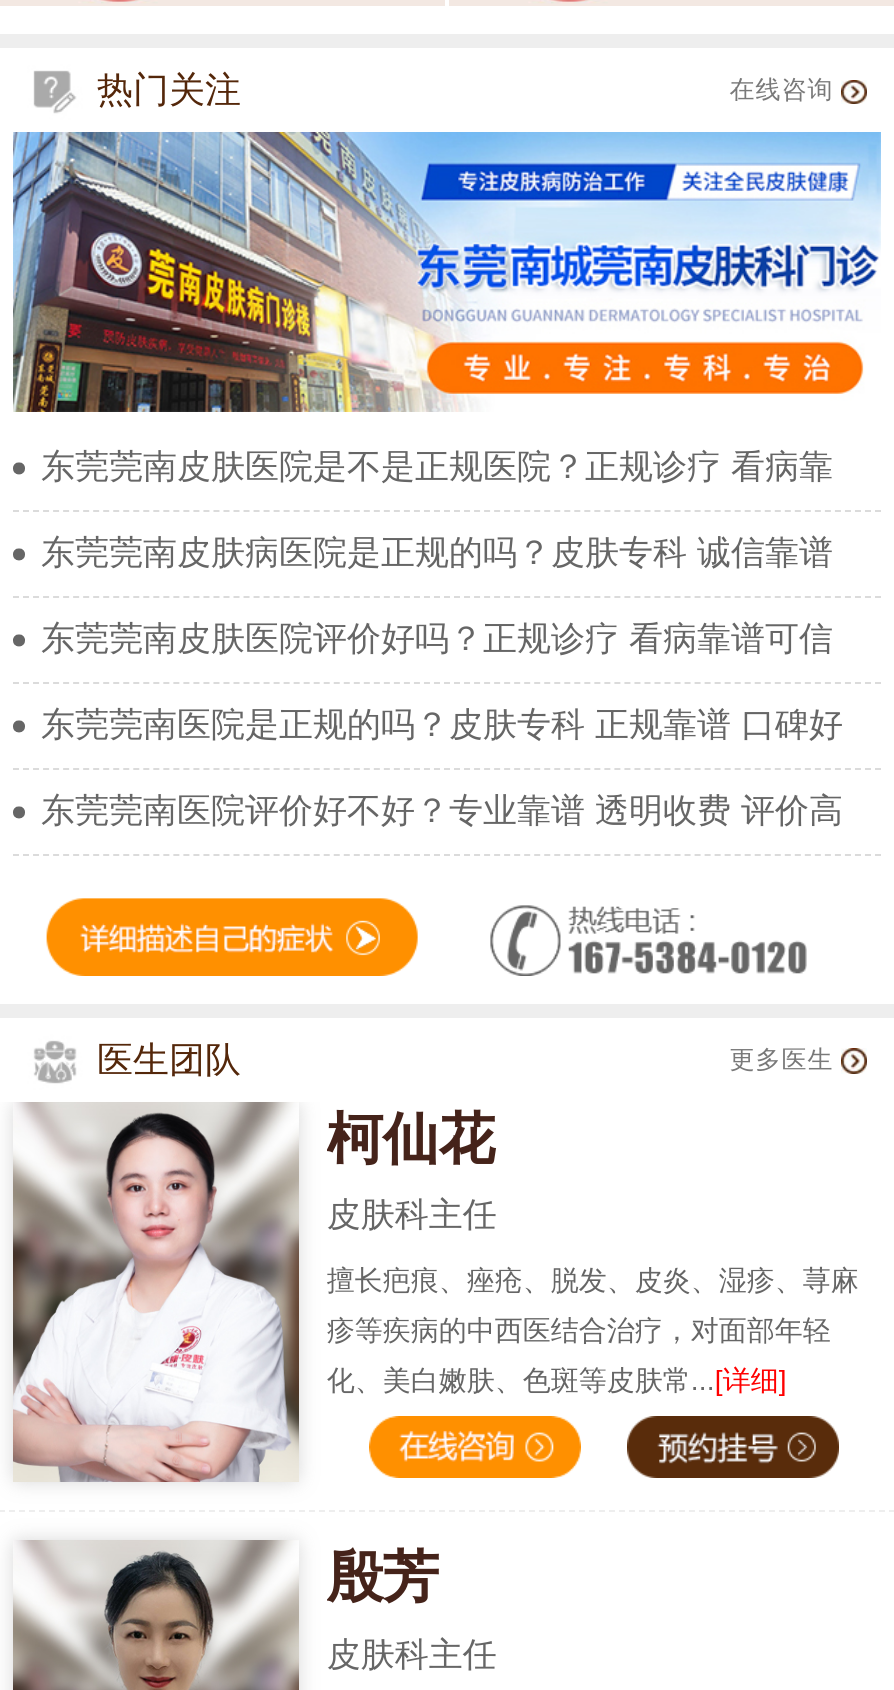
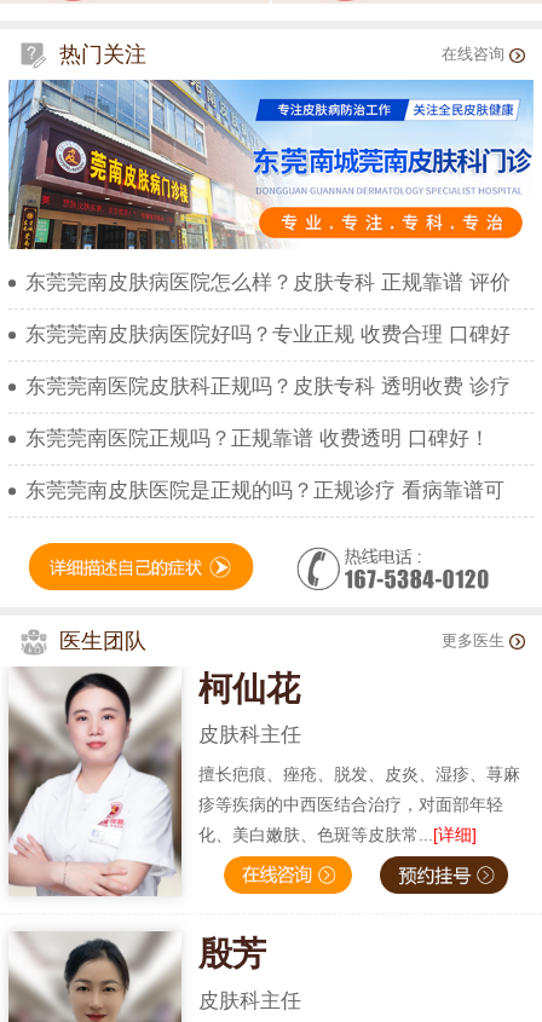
- 东莞莞南皮肤医院是不是正规医院？正规诊疗 看病靠
+ 东莞莞南皮肤病医院怎么样？皮肤专科 正规靠谱 评价

- 东莞莞南皮肤病医院是正规的吗？皮肤专科 诚信靠谱
+ 东莞莞南皮肤病医院好吗？专业正规 收费合理 口碑好

- 东莞莞南皮肤医院评价好吗？正规诊疗 看病靠谱可信
+ 东莞莞南医院皮肤科正规吗？皮肤专科 透明收费 诊疗

- 东莞莞南医院是正规的吗？皮肤专科 正规靠谱 口碑好
+ 东莞莞南医院正规吗？正规靠谱 收费透明 口碑好！

- 东莞莞南医院评价好不好？专业靠谱 透明收费 评价高
+ 东莞莞南皮肤医院是正规的吗？正规诊疗 看病靠谱可
